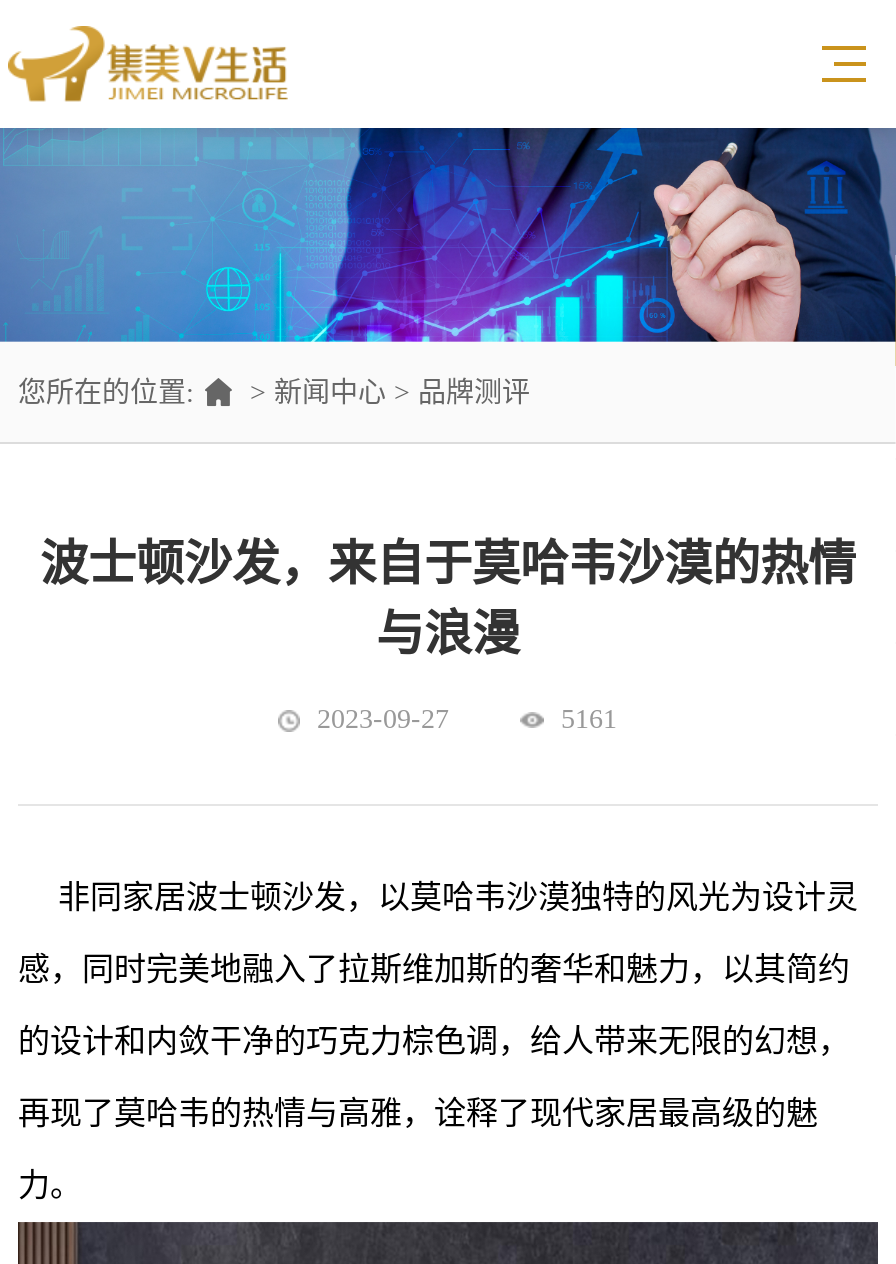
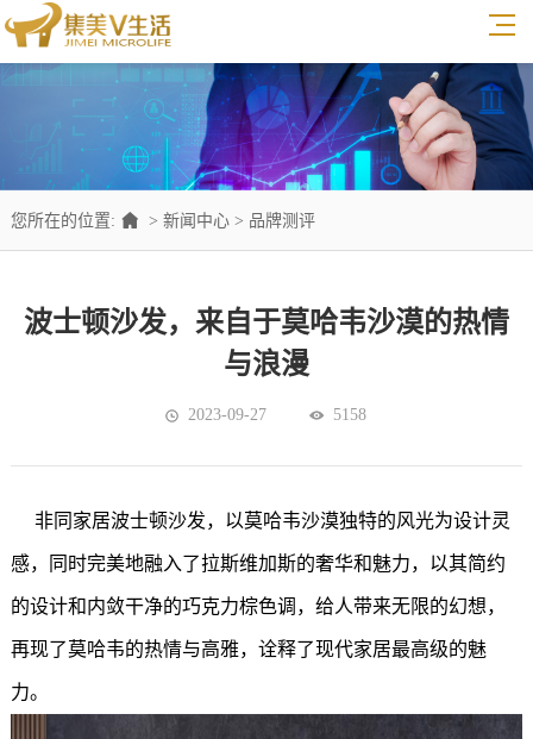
- 5161
+ 5158
